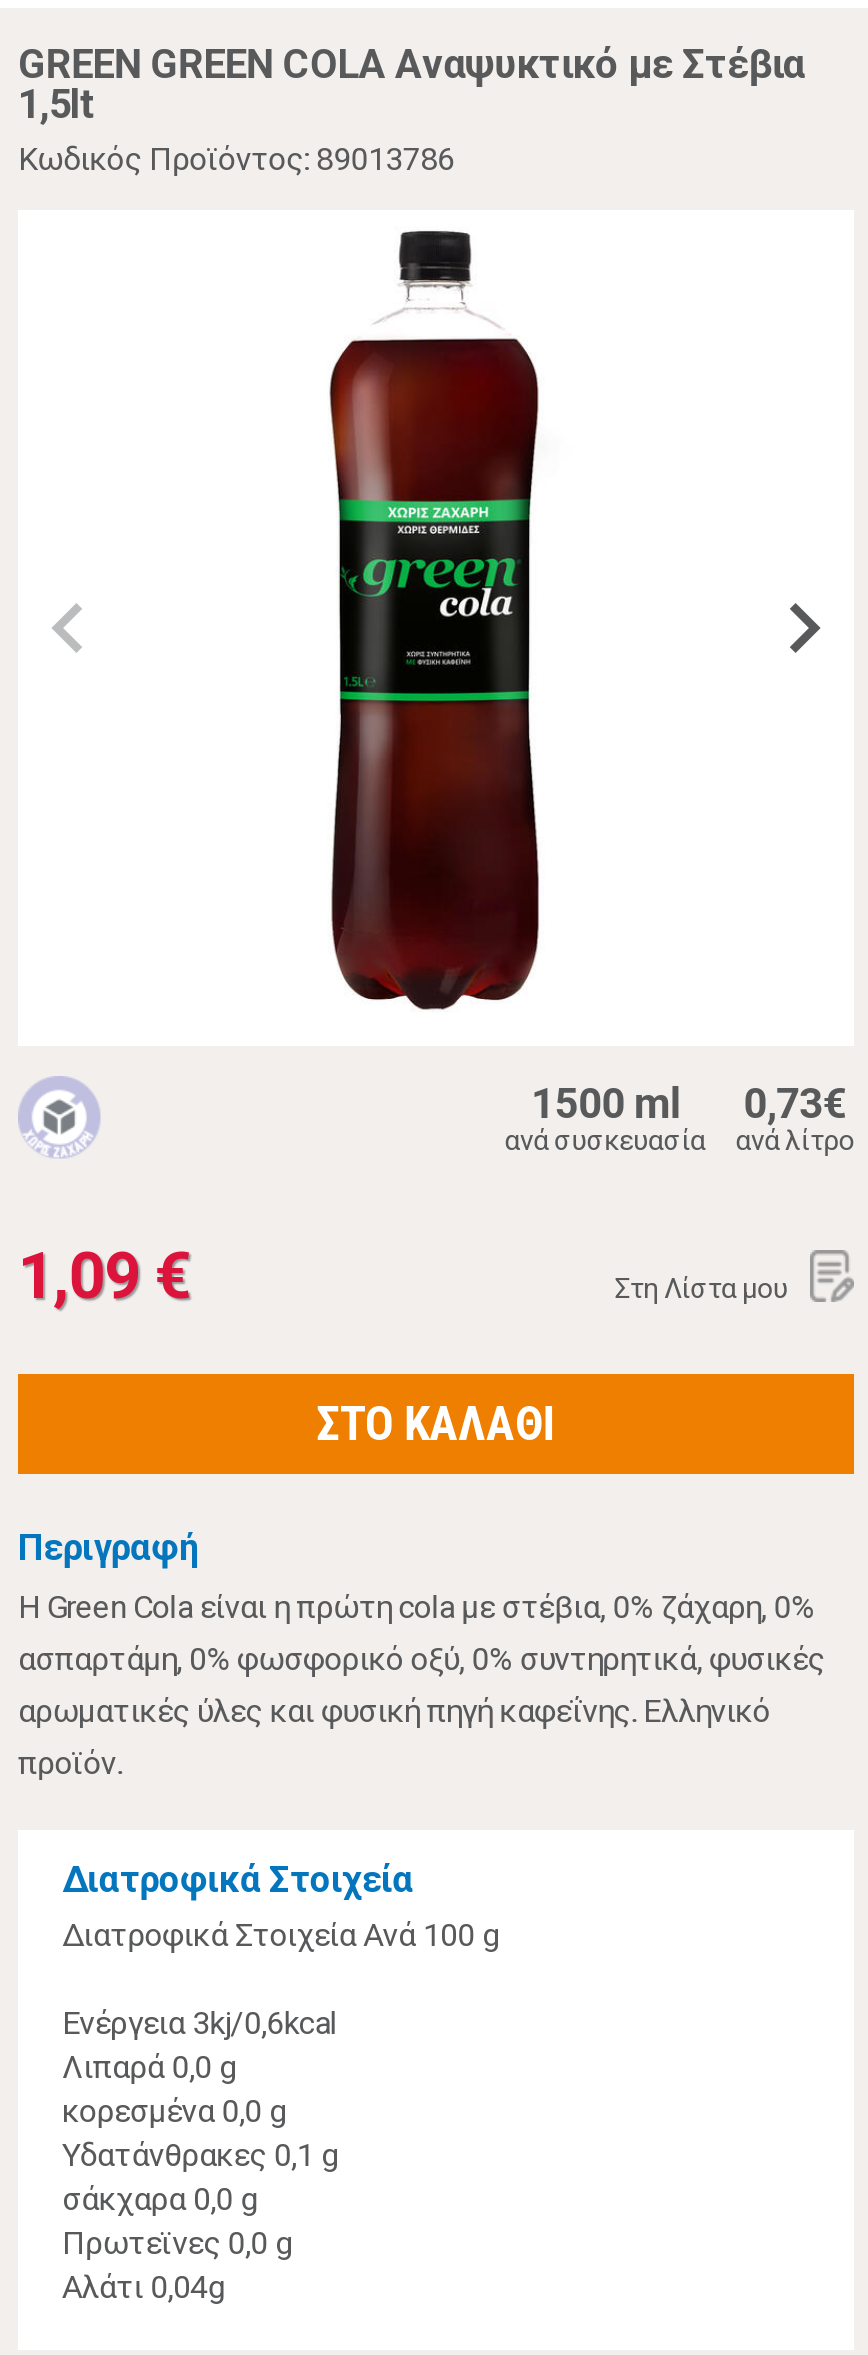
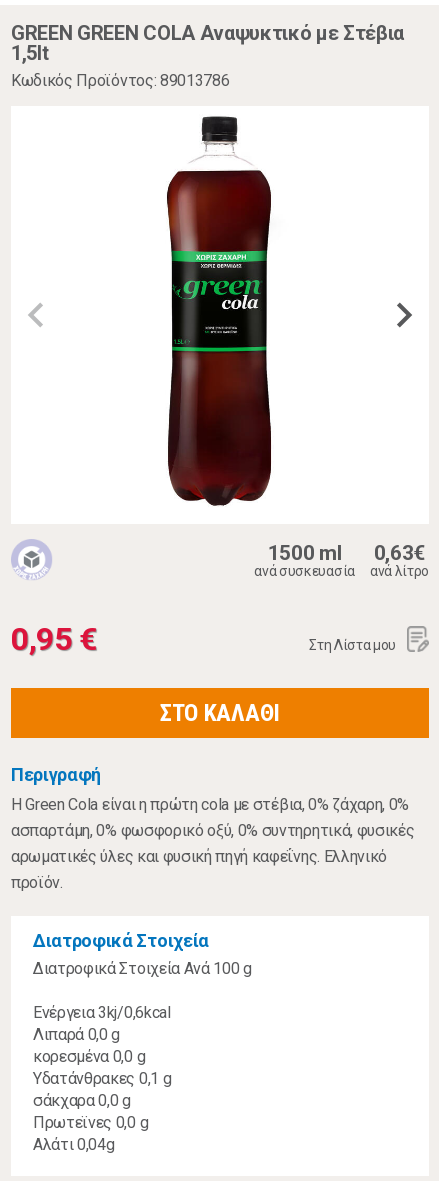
- 1500 ml 0,73€
+ 1500 ml 0,63€

- 1,09 €
+ 0,95 €
